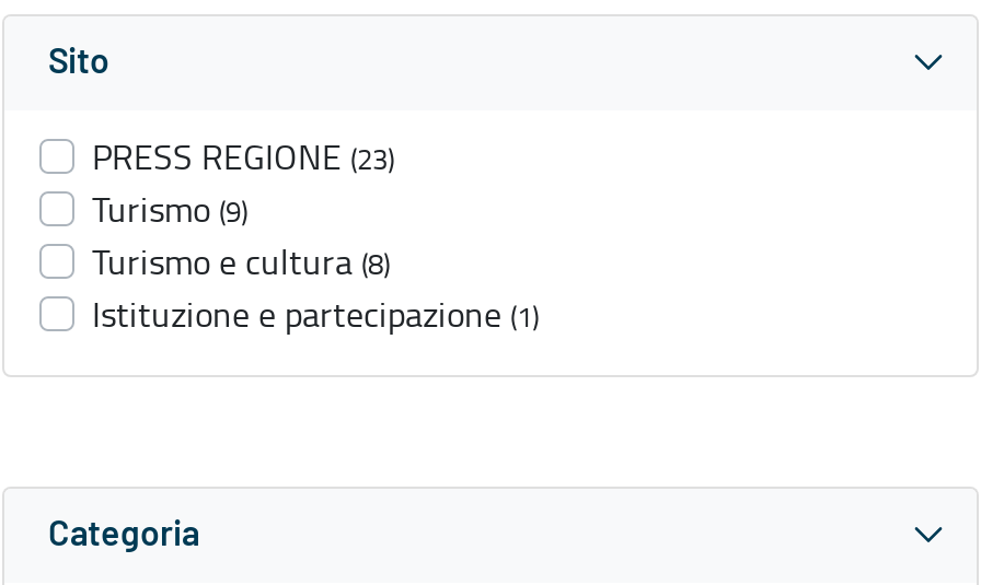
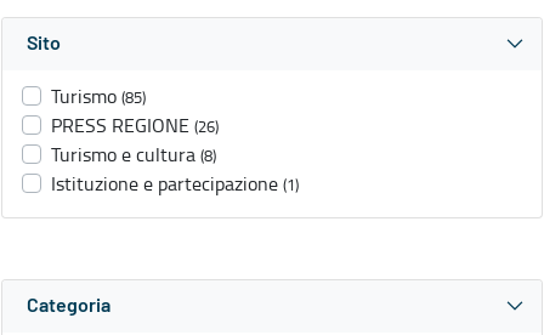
- PRESS REGIONE (23)
- Turismo (9)
+ Turismo (85)
+ PRESS REGIONE (26)
